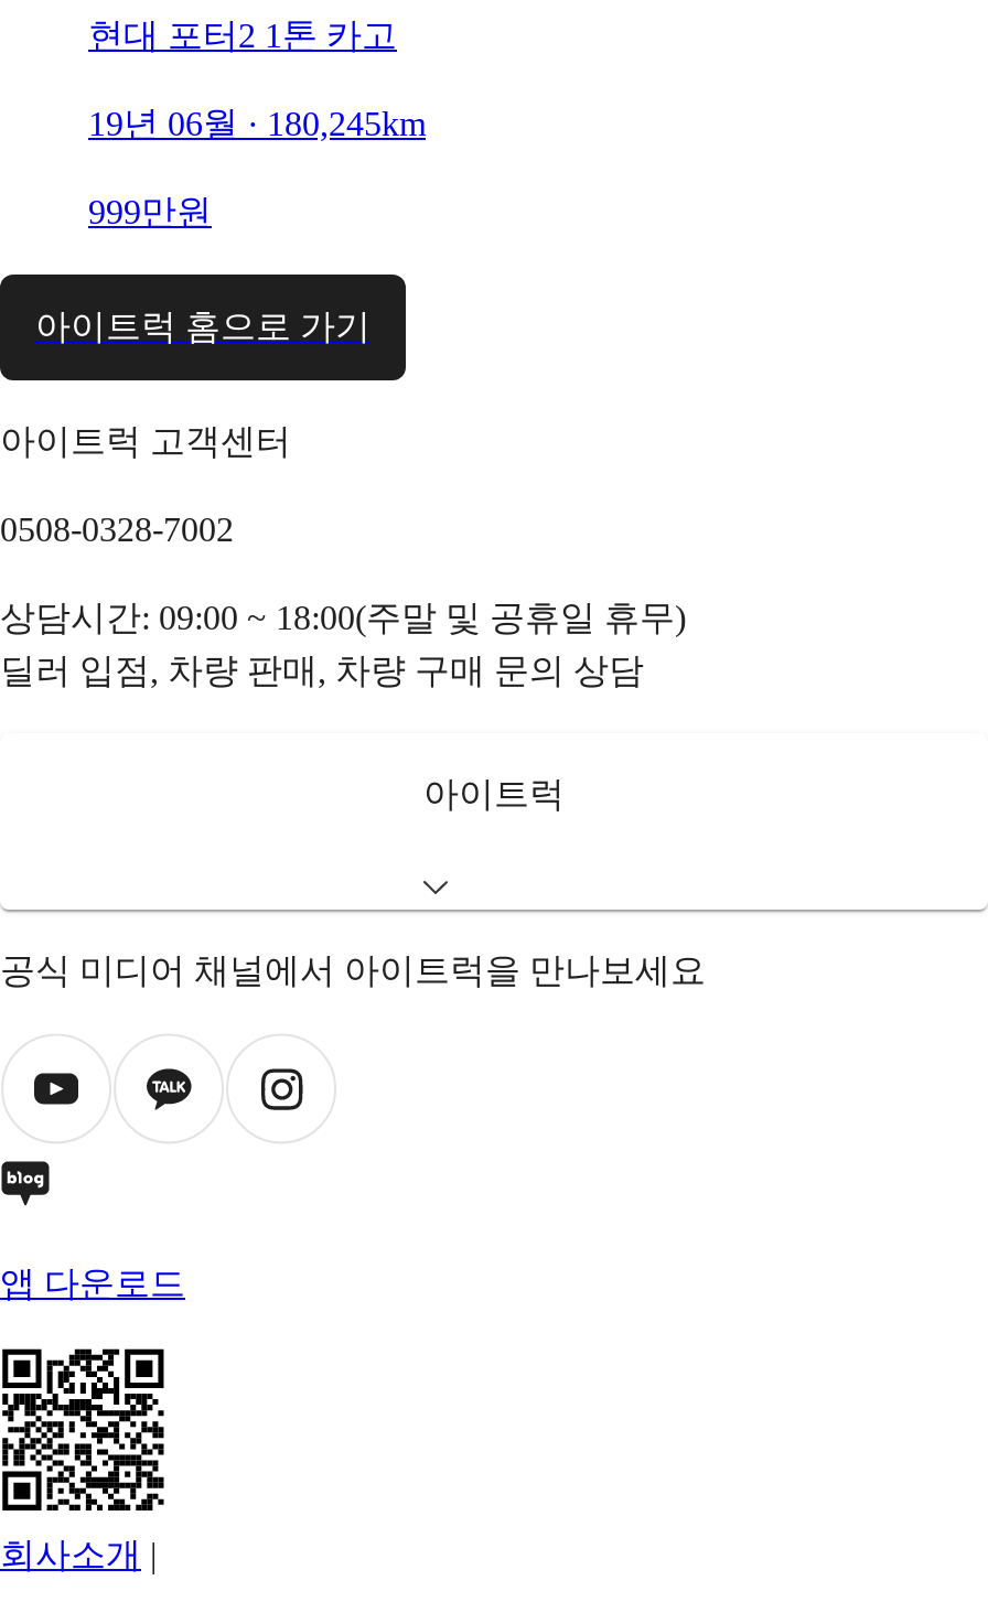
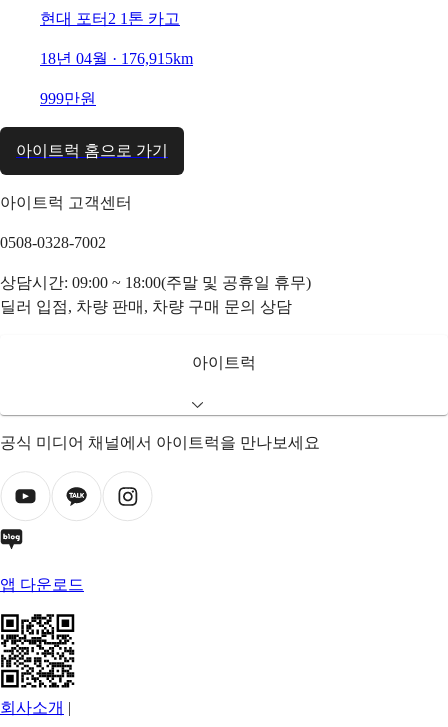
- 19년 06월 · 180,245km
+ 18년 04월 · 176,915km
